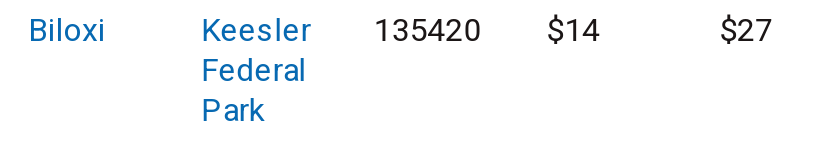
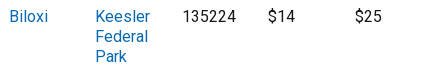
- Keesler 135420 $14
+ Keesler 135224 $14

- $27
+ $25
